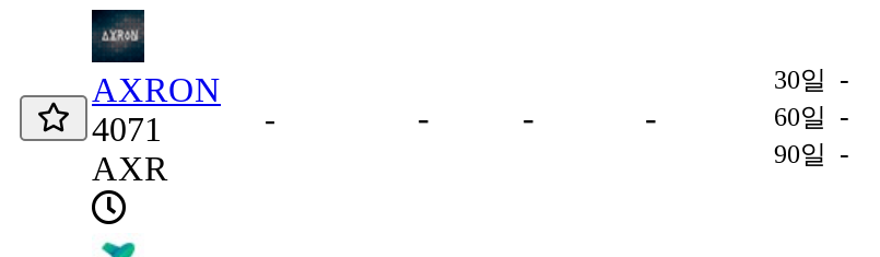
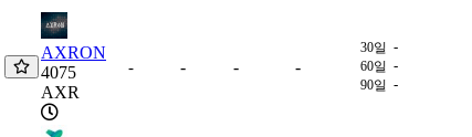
- 4071
+ 4075
